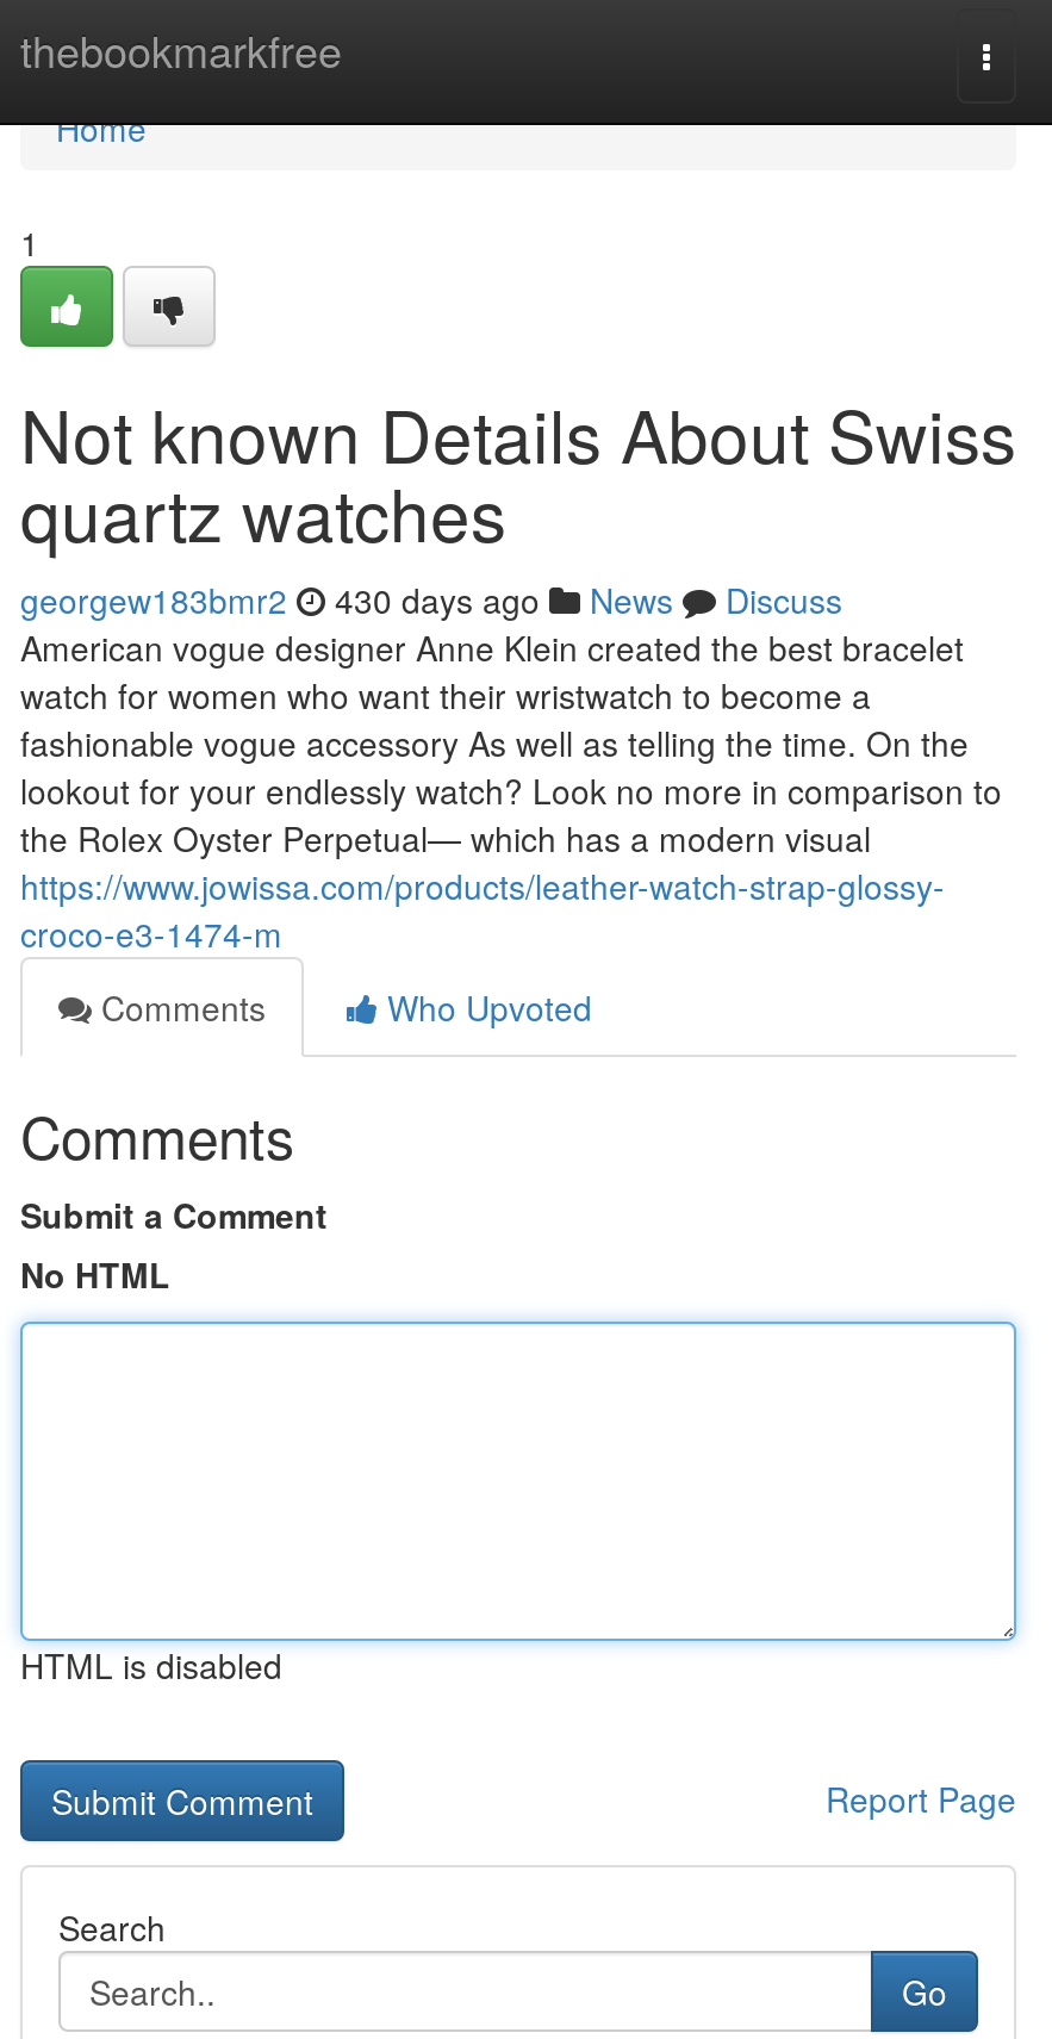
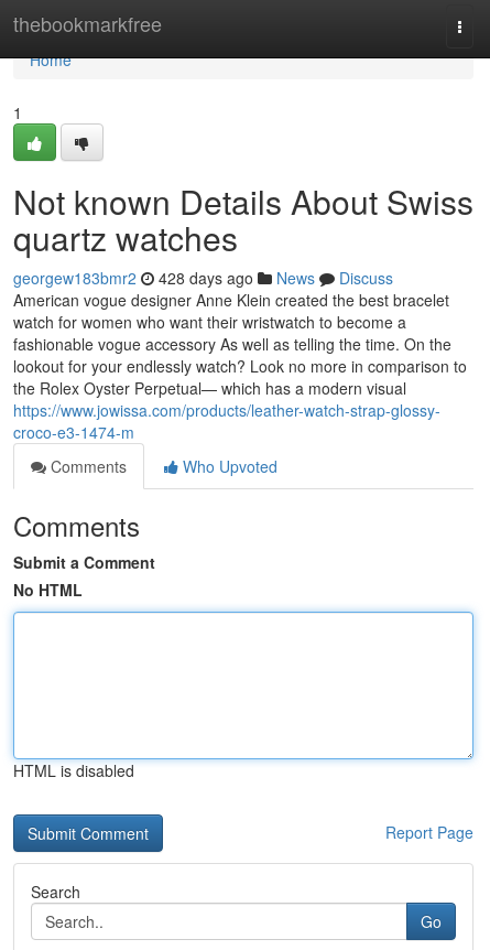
- georgew183bmr2 430 days ago News Discuss
+ georgew183bmr2 428 days ago News Discuss
